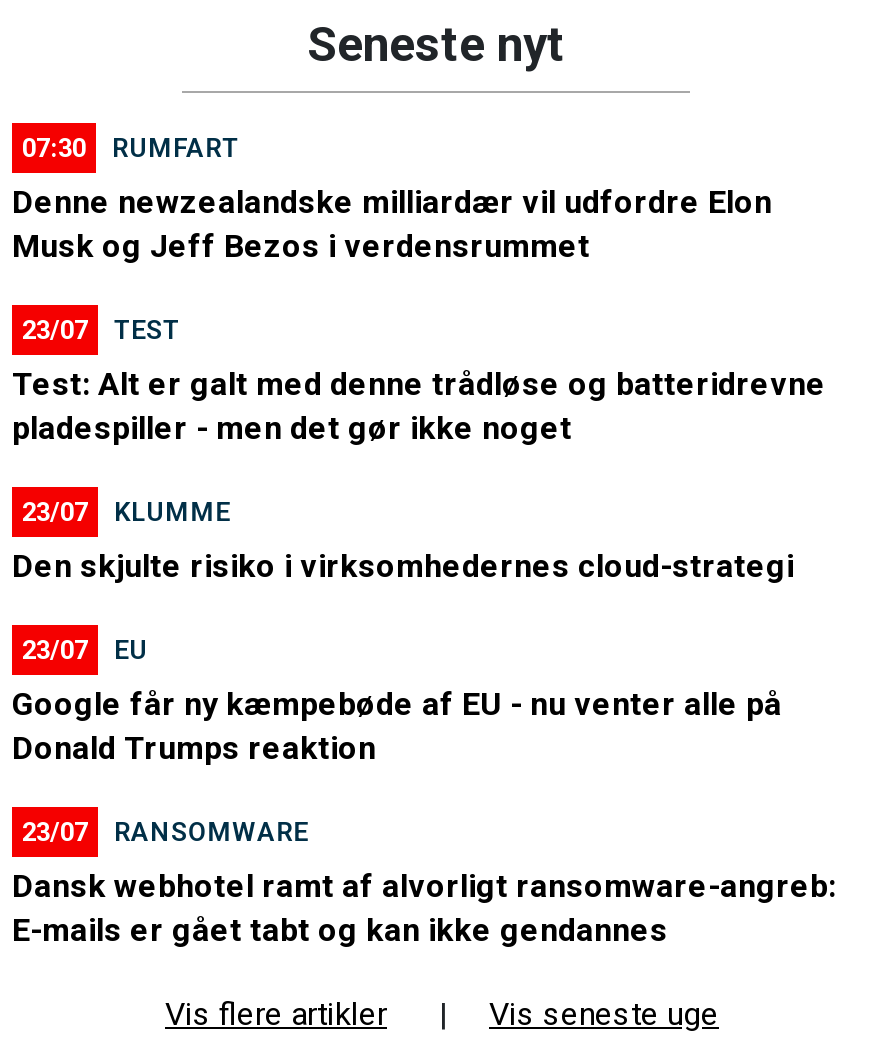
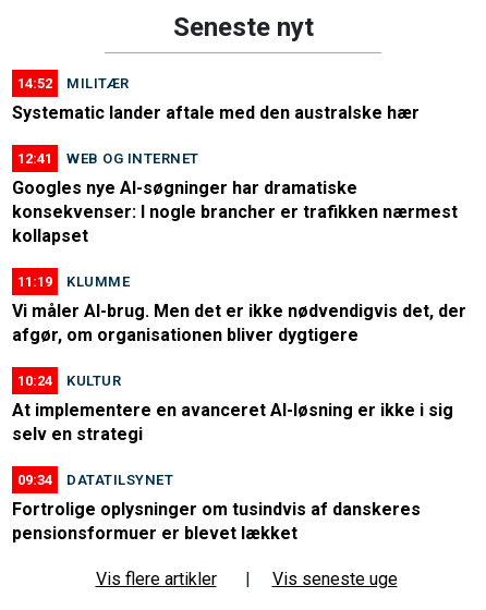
- 07:30
- RUMFART
+ 14:52
+ MILITÆR

- Denne newzealandske milliardær vil udfordre Elon
- Musk og Jeff Bezos i verdensrummet
+ Systematic lander aftale med den australske hær

- 23/07
- TEST
+ 12:41
+ WEB OG INTERNET

- Test: Alt er galt med denne trådløse og batteridrevne
- pladespiller - men det gør ikke noget
+ Googles nye AI-søgninger har dramatiske
+ konsekvenser: I nogle brancher er trafikken nærmest
+ kollapset

- 23/07 KLUMME
+ 11:19 KLUMME

- Den skjulte risiko i virksomhedernes cloud-strategi
+ Vi måler AI-brug. Men det er ikke nødvendigvis det, der
+ afgør, om organisationen bliver dygtigere

- 23/07
- EU
+ 10:24
+ KULTUR

- Google får ny kæmpebøde af EU - nu venter alle på
- Donald Trumps reaktion
+ At implementere en avanceret AI-løsning er ikke i sig
+ selv en strategi

- 23/07
- RANSOMWARE
+ 09:34
+ DATATILSYNET

- Dansk webhotel ramt af alvorligt ransomware-angreb:
- E-mails er gået tabt og kan ikke gendannes
+ Fortrolige oplysninger om tusindvis af danskeres
+ pensionsformuer er blevet lækket
